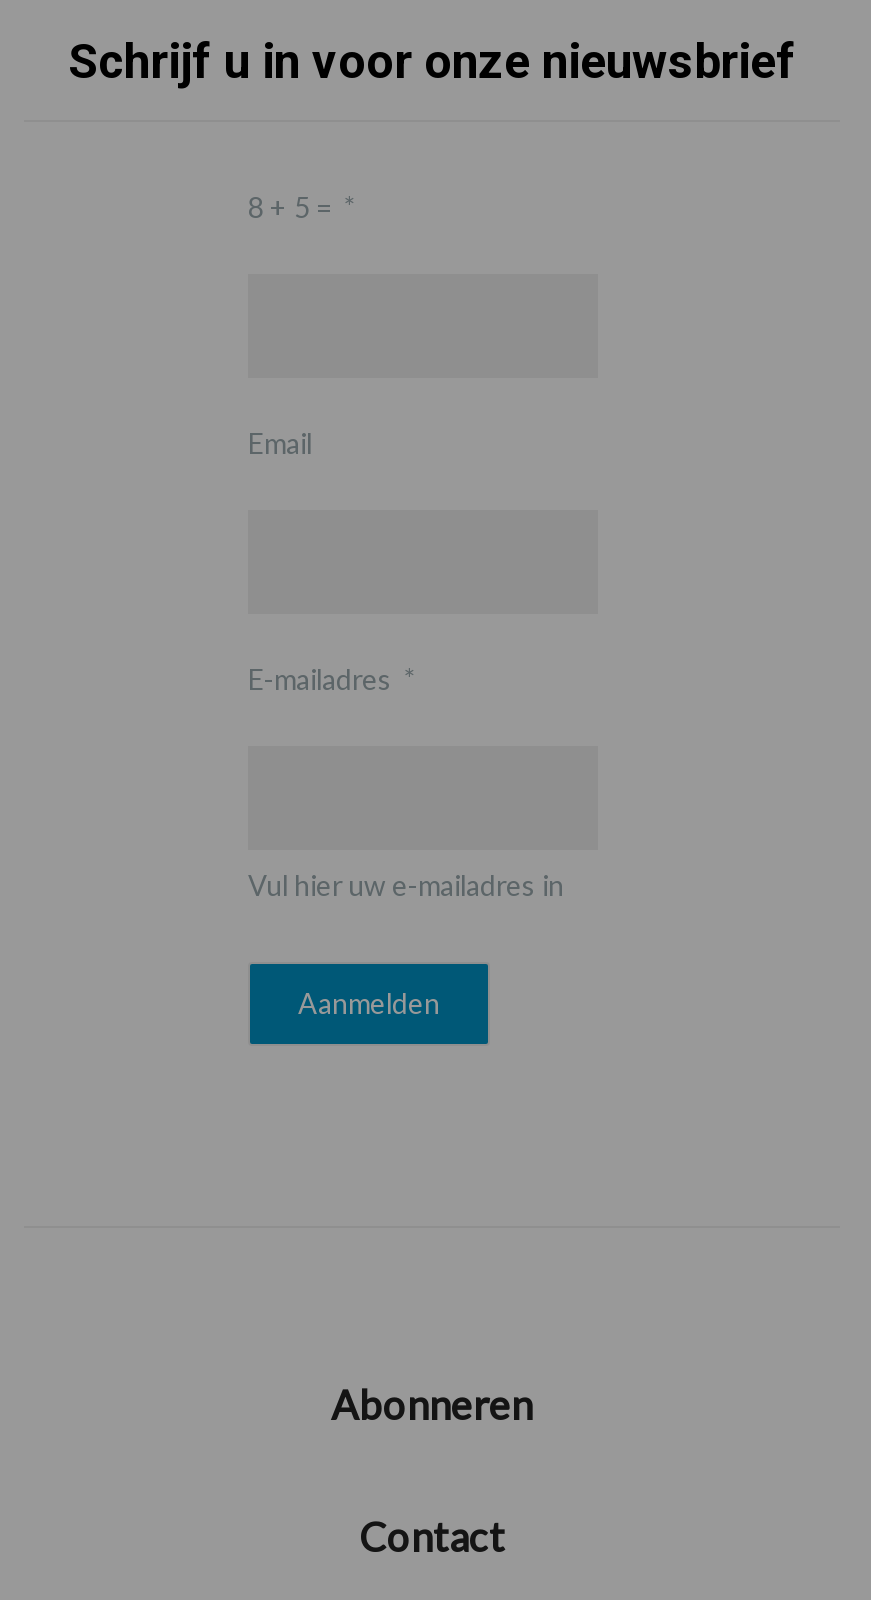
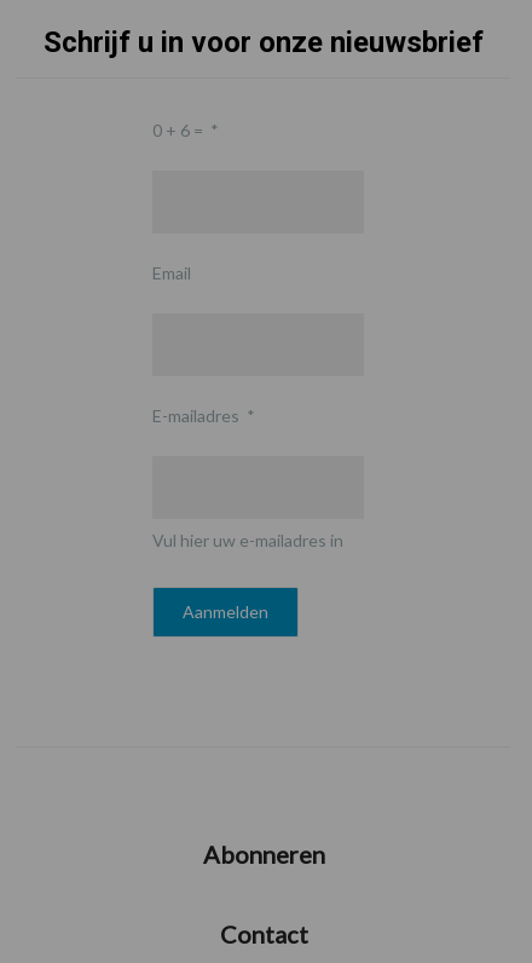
- 8 + 5 = *
+ 0 + 6 = *
